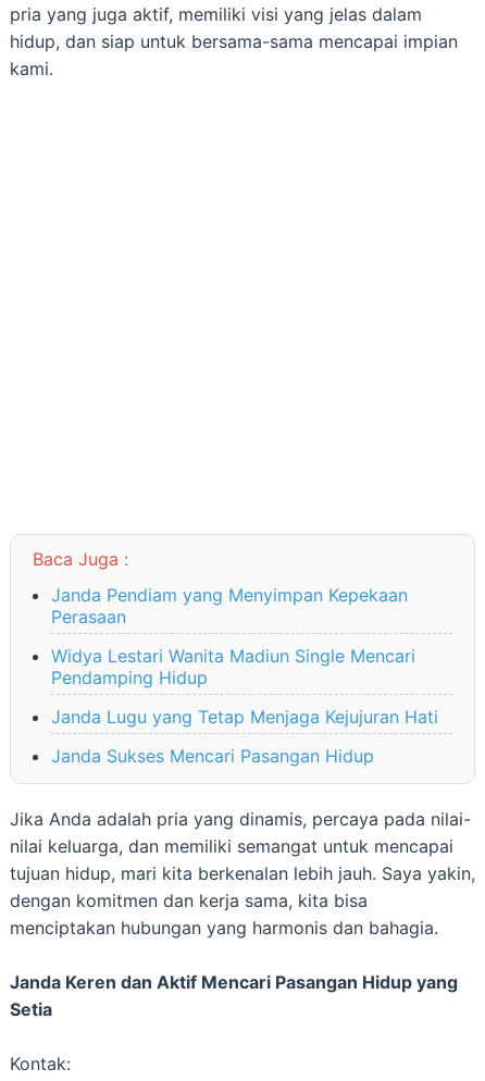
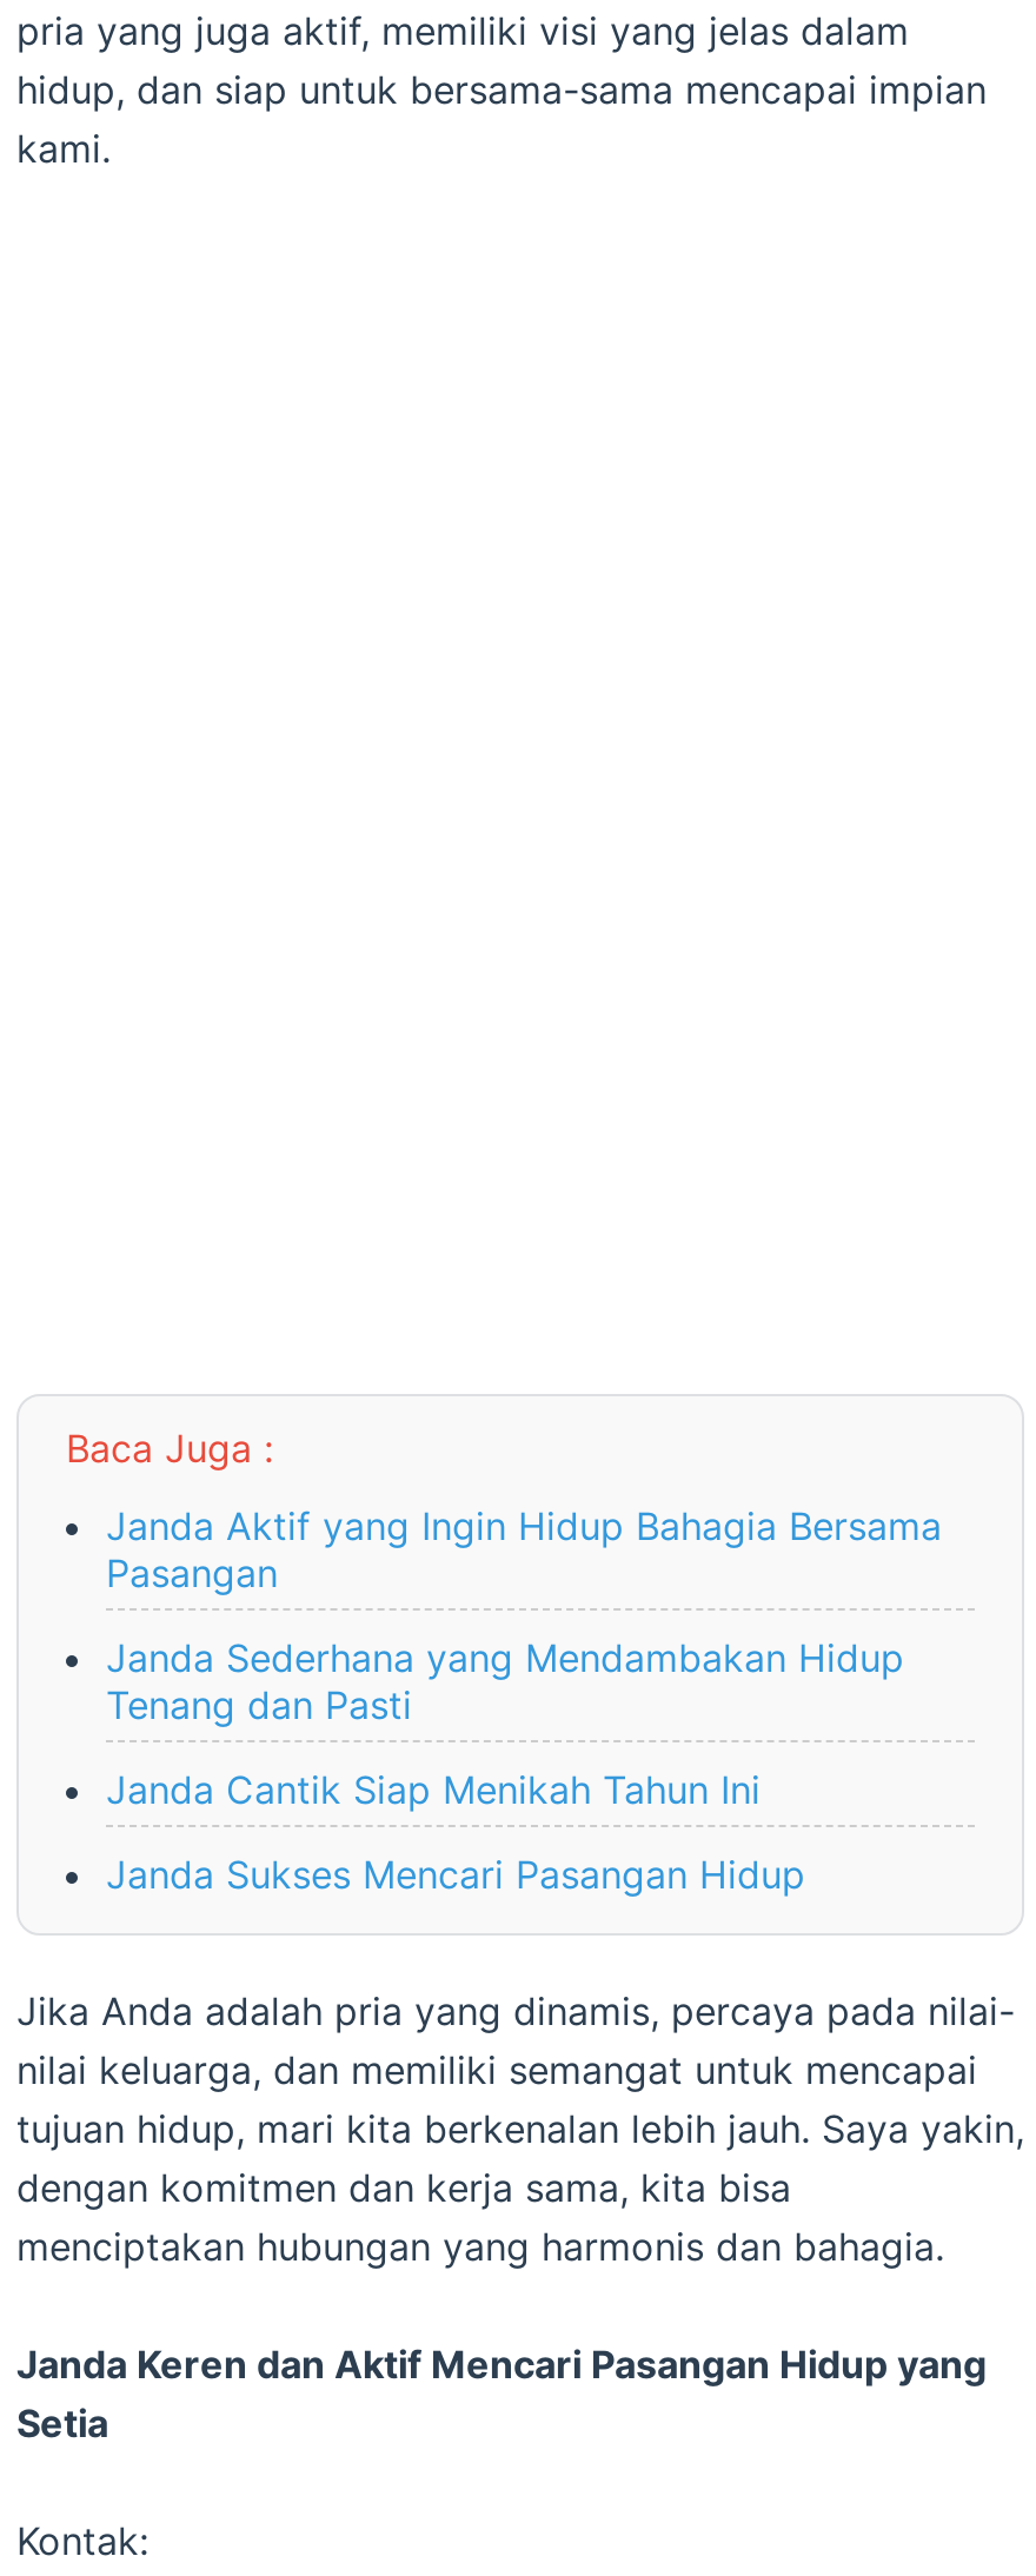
- Janda Pendiam yang Menyimpan Kepekaan
- Perasaan
+ Janda Aktif yang Ingin Hidup Bahagia Bersama
+ Pasangan

- Widya Lestari Wanita Madiun Single Mencari
- Pendamping Hidup
+ Janda Sederhana yang Mendambakan Hidup
+ Tenang dan Pasti

- Janda Lugu yang Tetap Menjaga Kejujuran Hati
+ Janda Cantik Siap Menikah Tahun Ini
